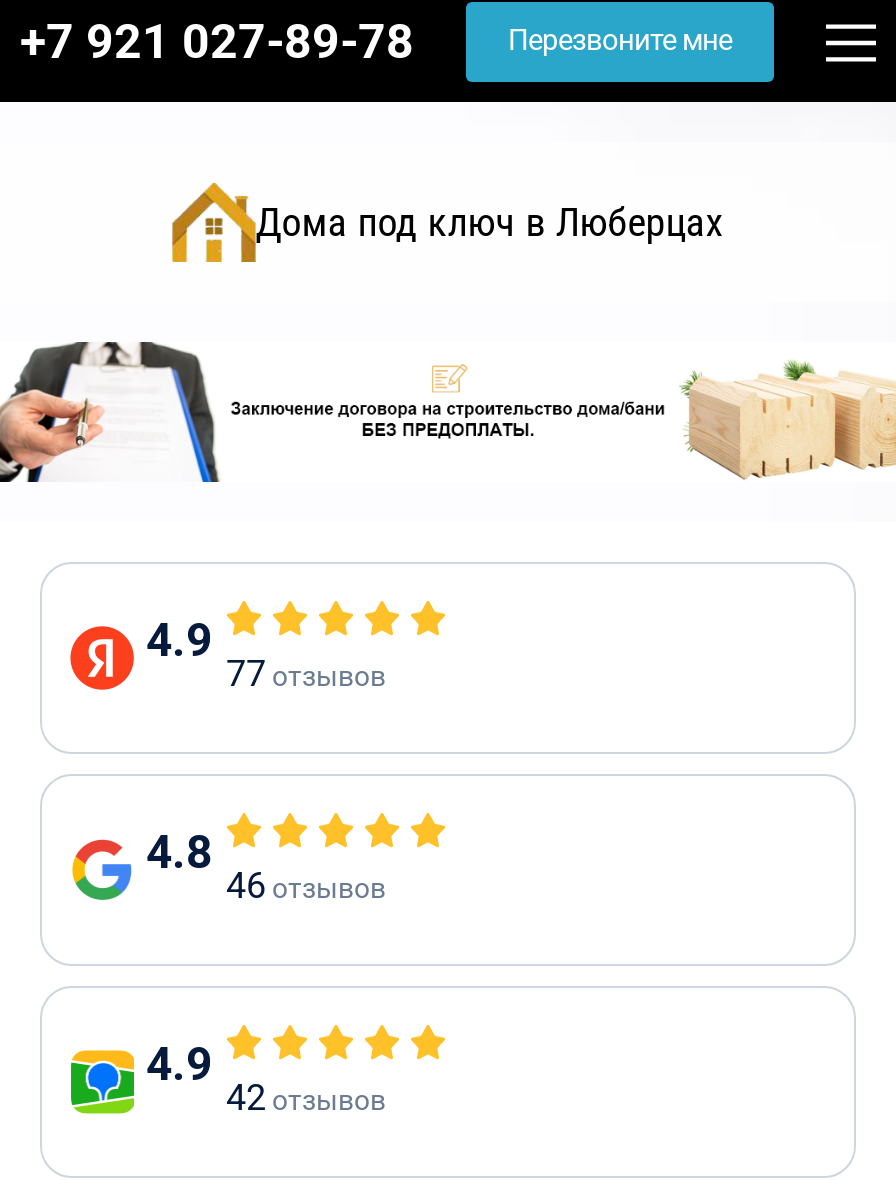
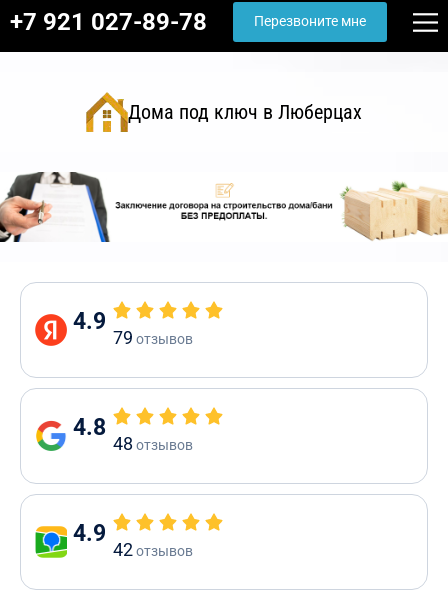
- 77 отзывов
+ 79 отзывов

- 46 отзывов
+ 48 отзывов
